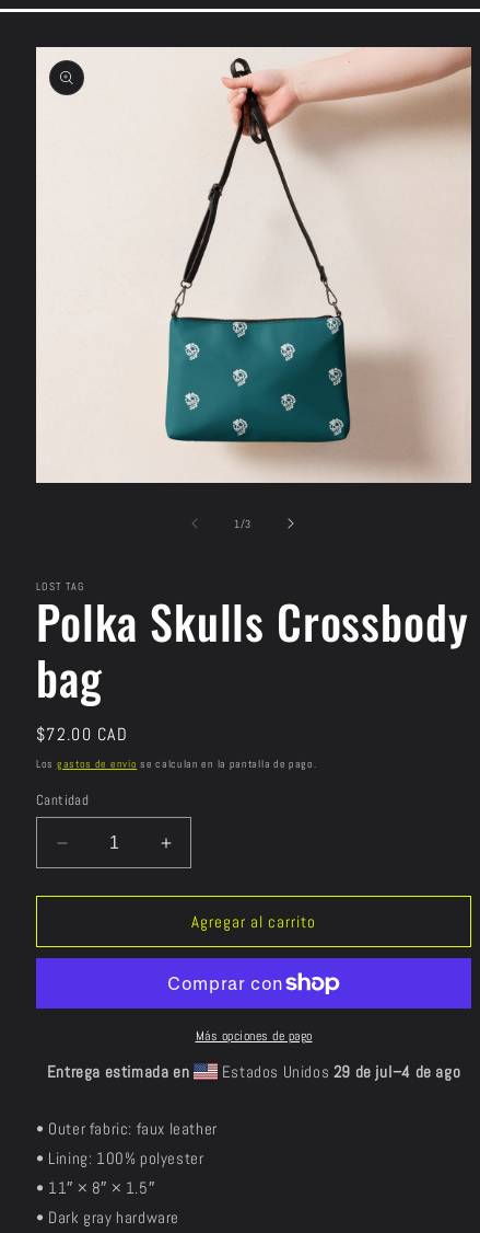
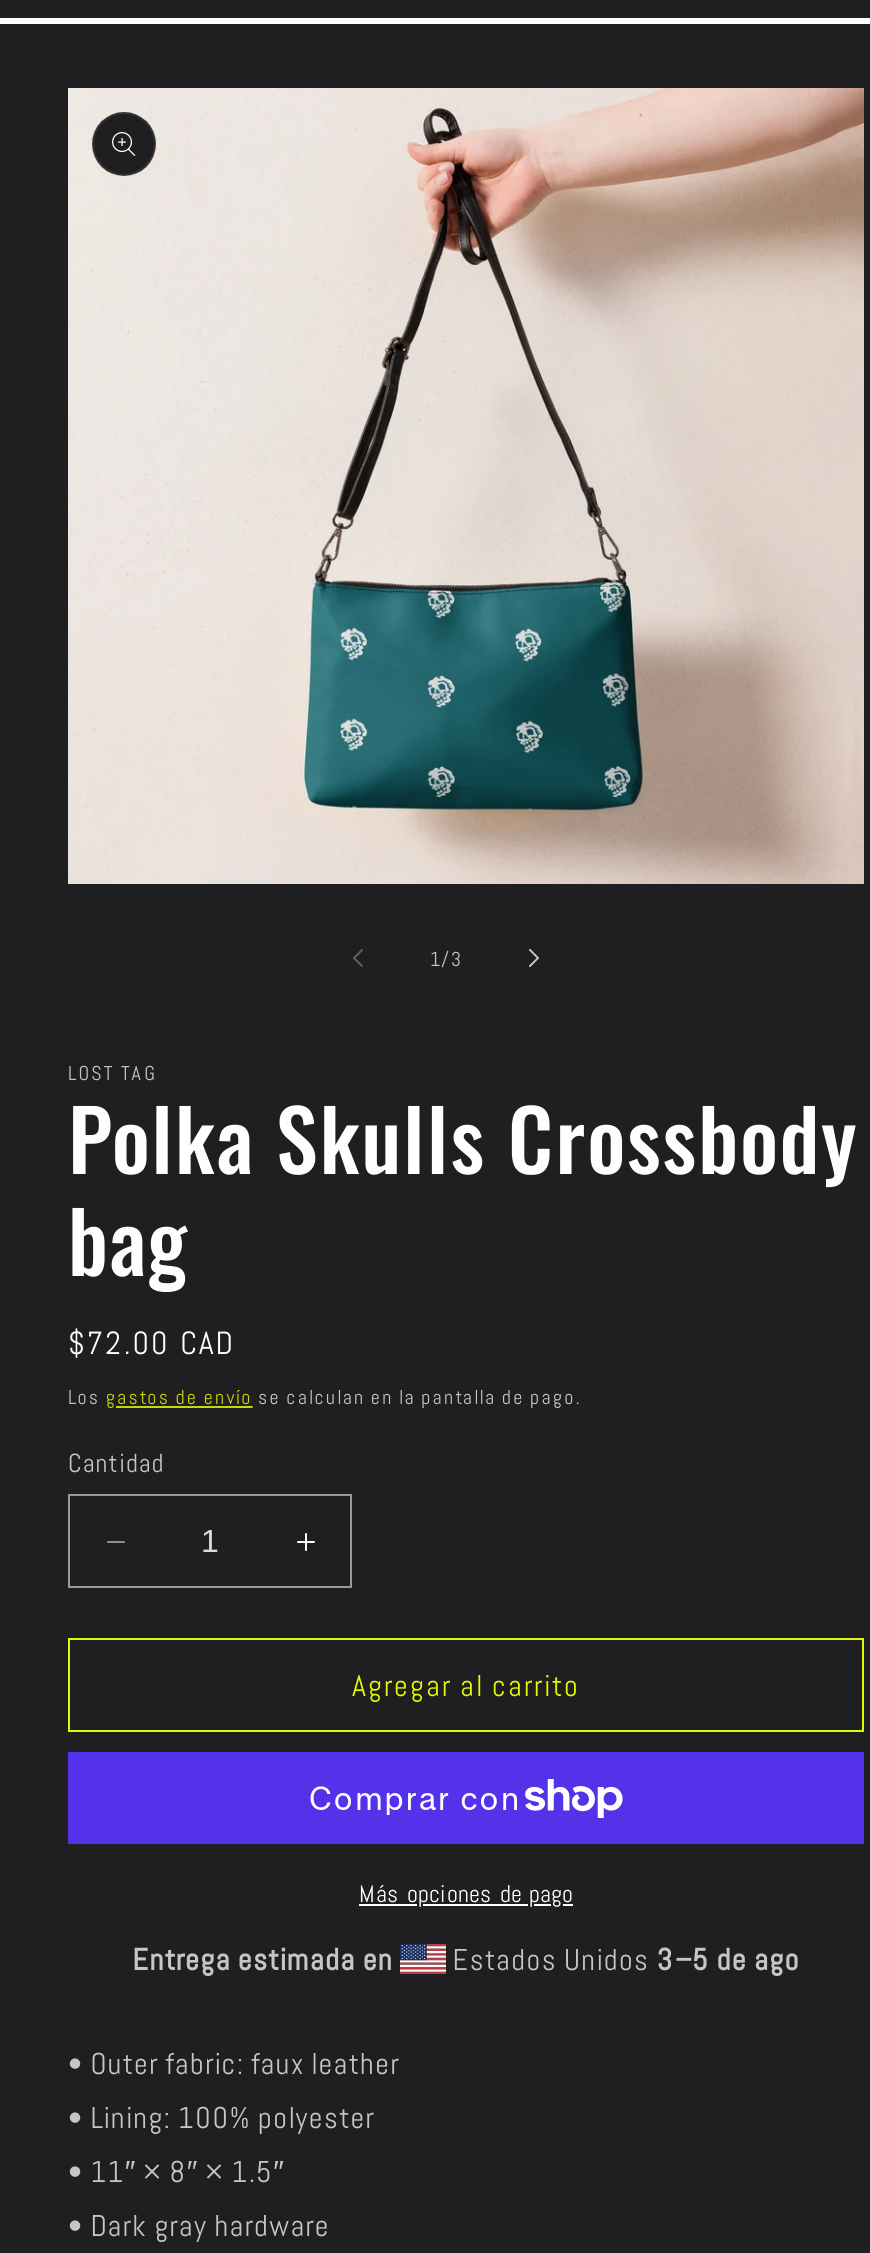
- Estados Unidos 29 de jul–4 de ago
+ Estados Unidos 3–5 de ago
